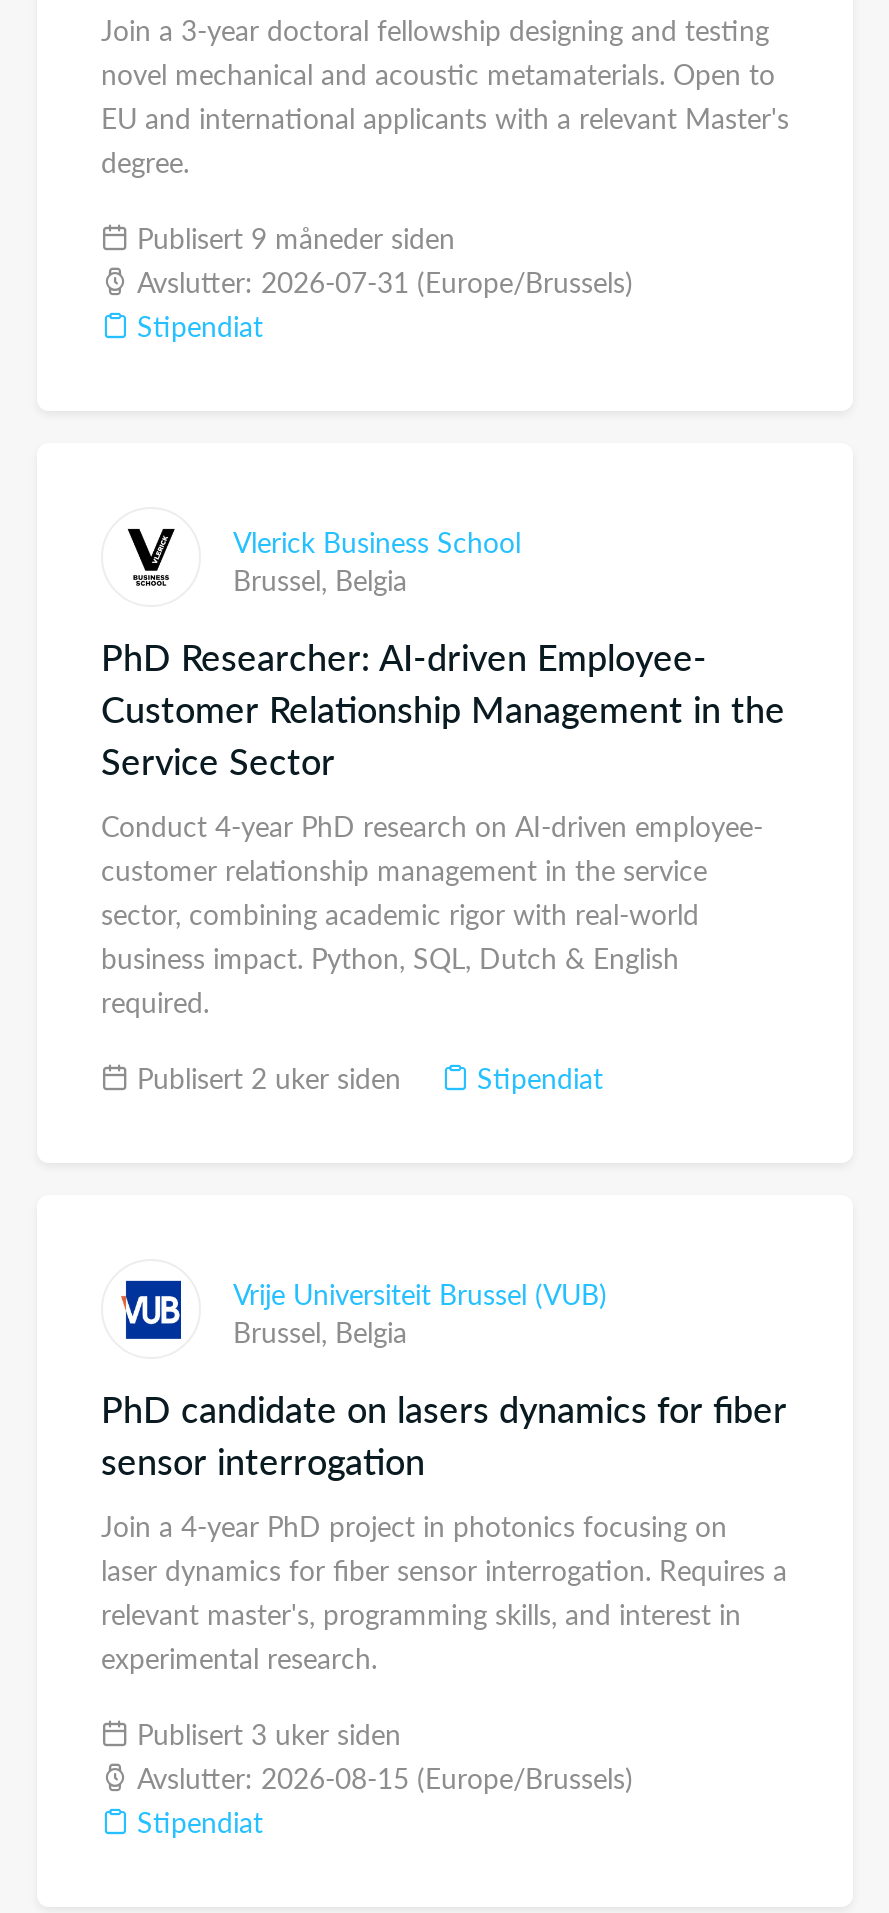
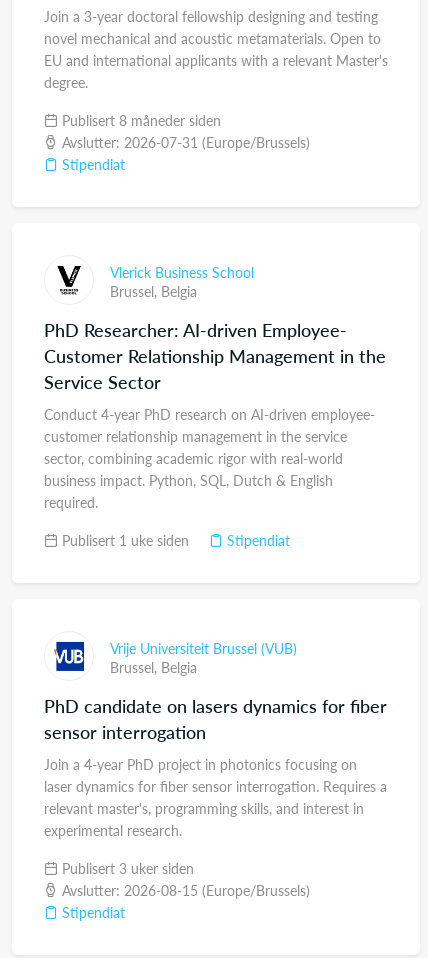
- Publisert 9 måneder siden
+ Publisert 8 måneder siden

- Publisert 2 uker siden
+ Publisert 1 uke siden
